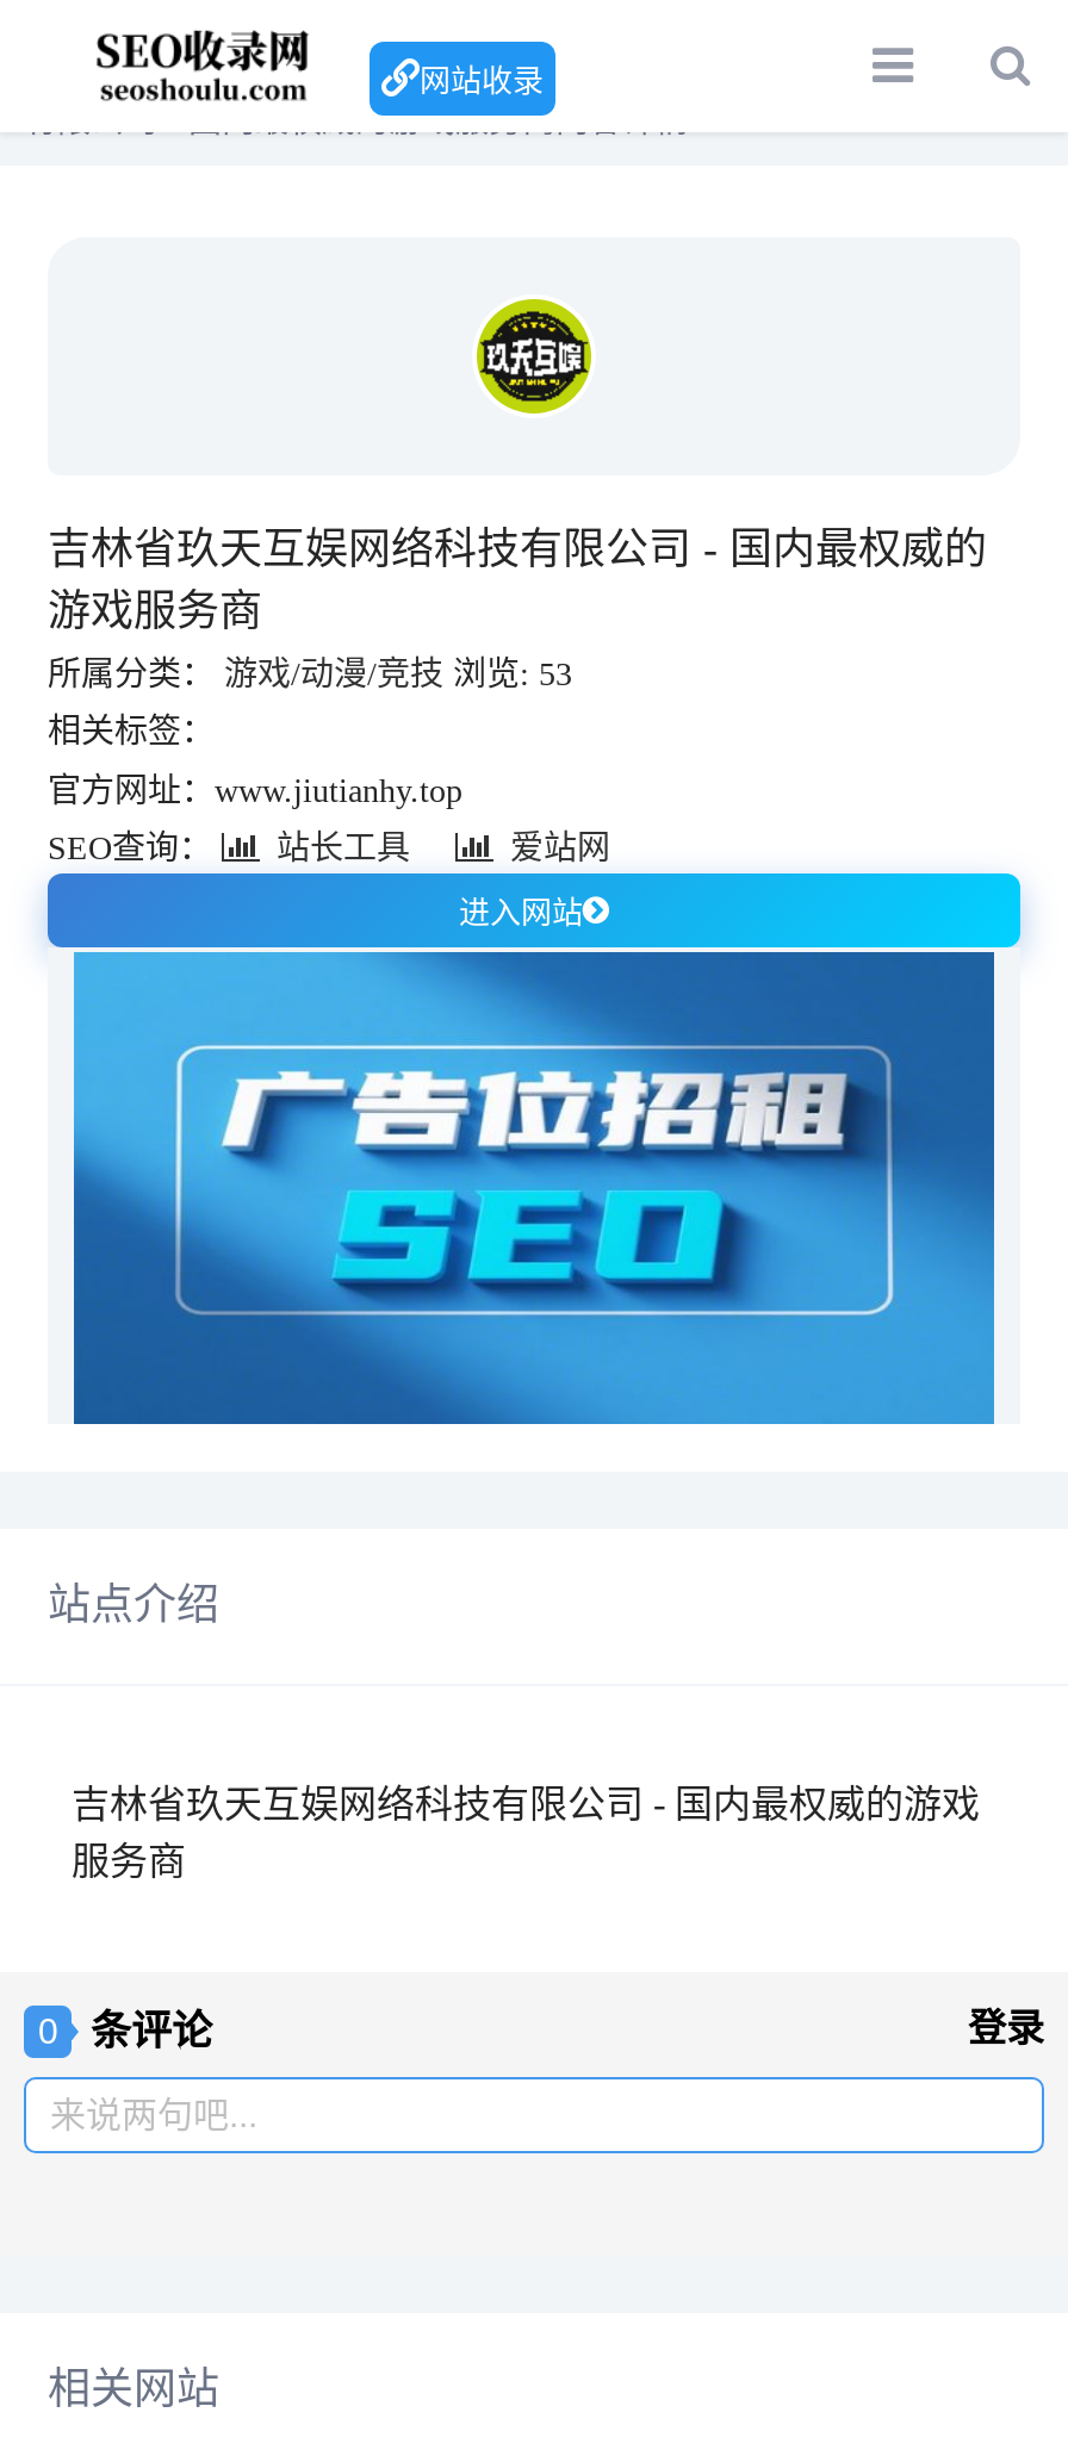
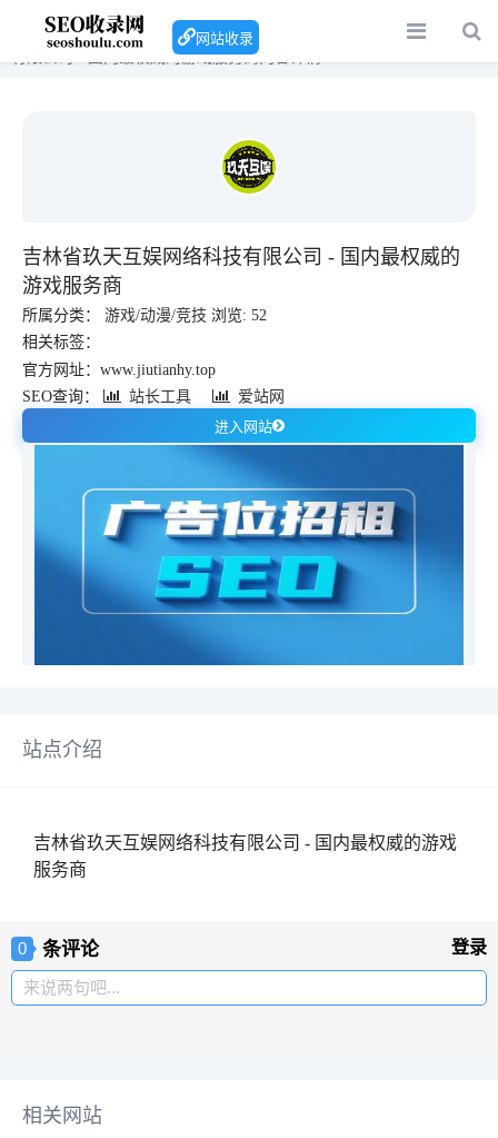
- 所属分类：游戏/动漫/竞技浏览: 53
+ 所属分类：游戏/动漫/竞技浏览: 52
